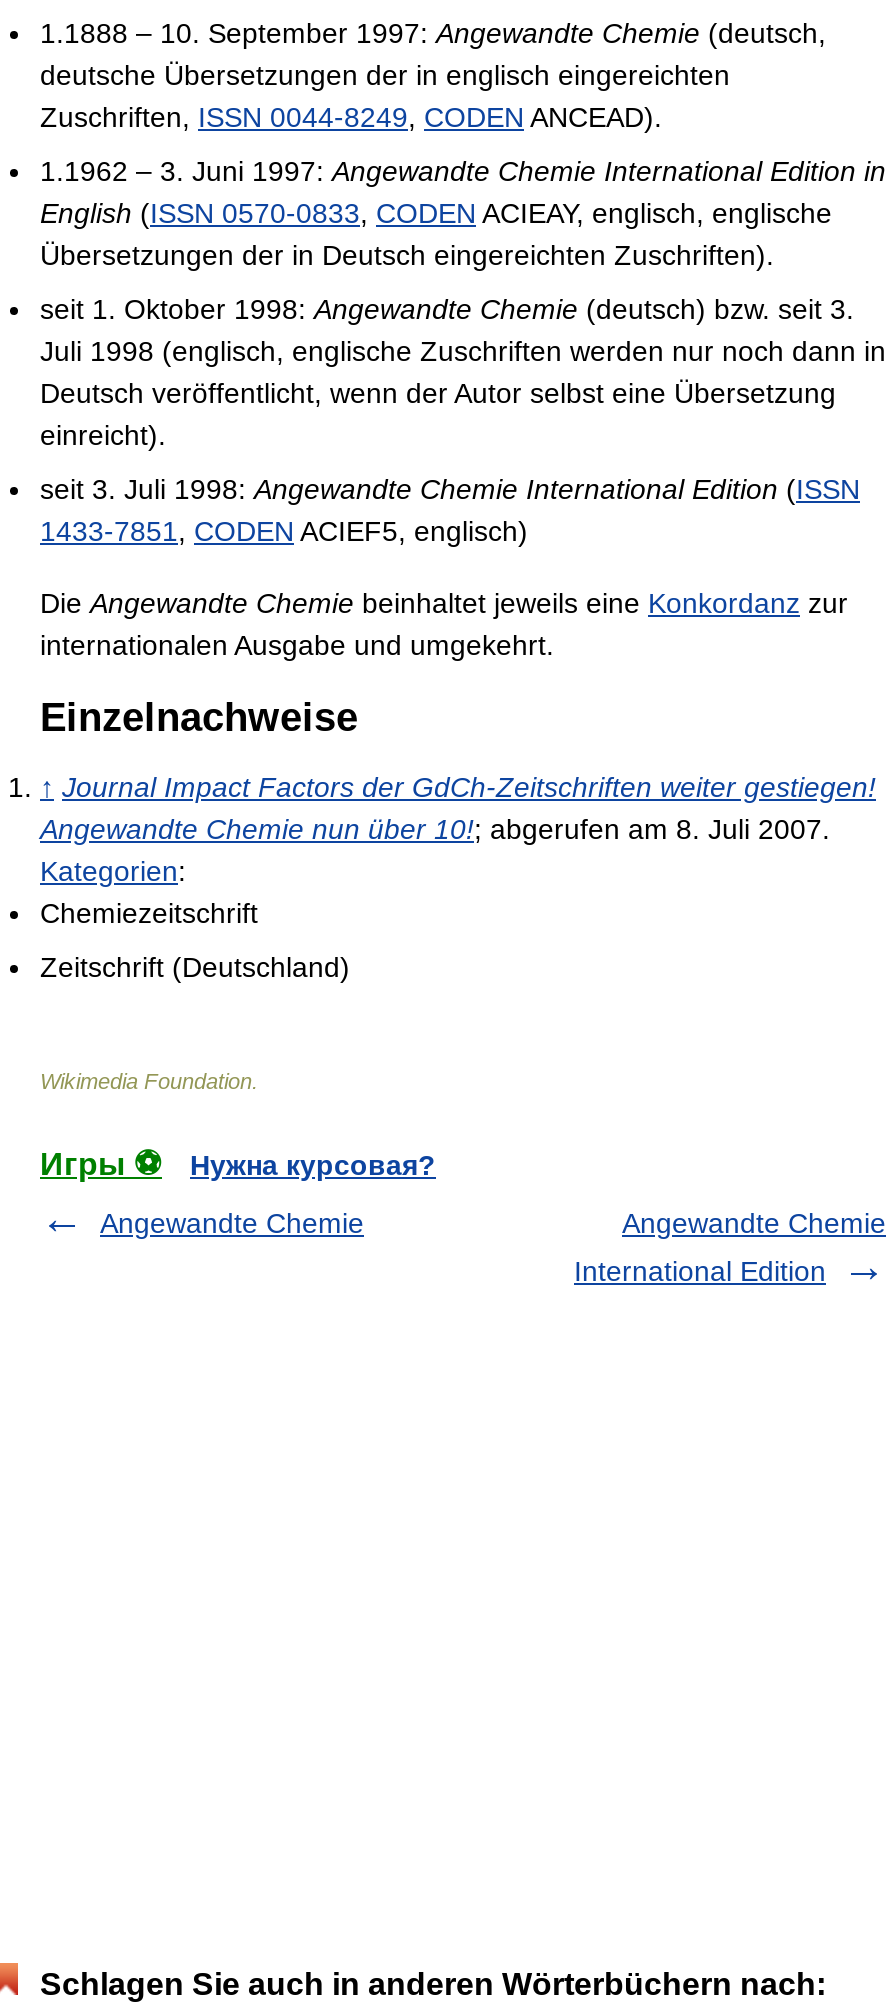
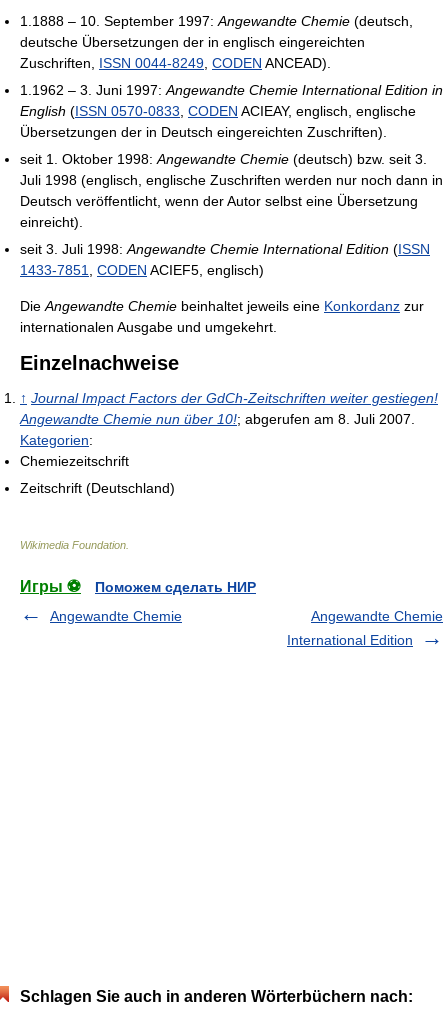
- Нужна курсовая?
+ Поможем сделать НИР
